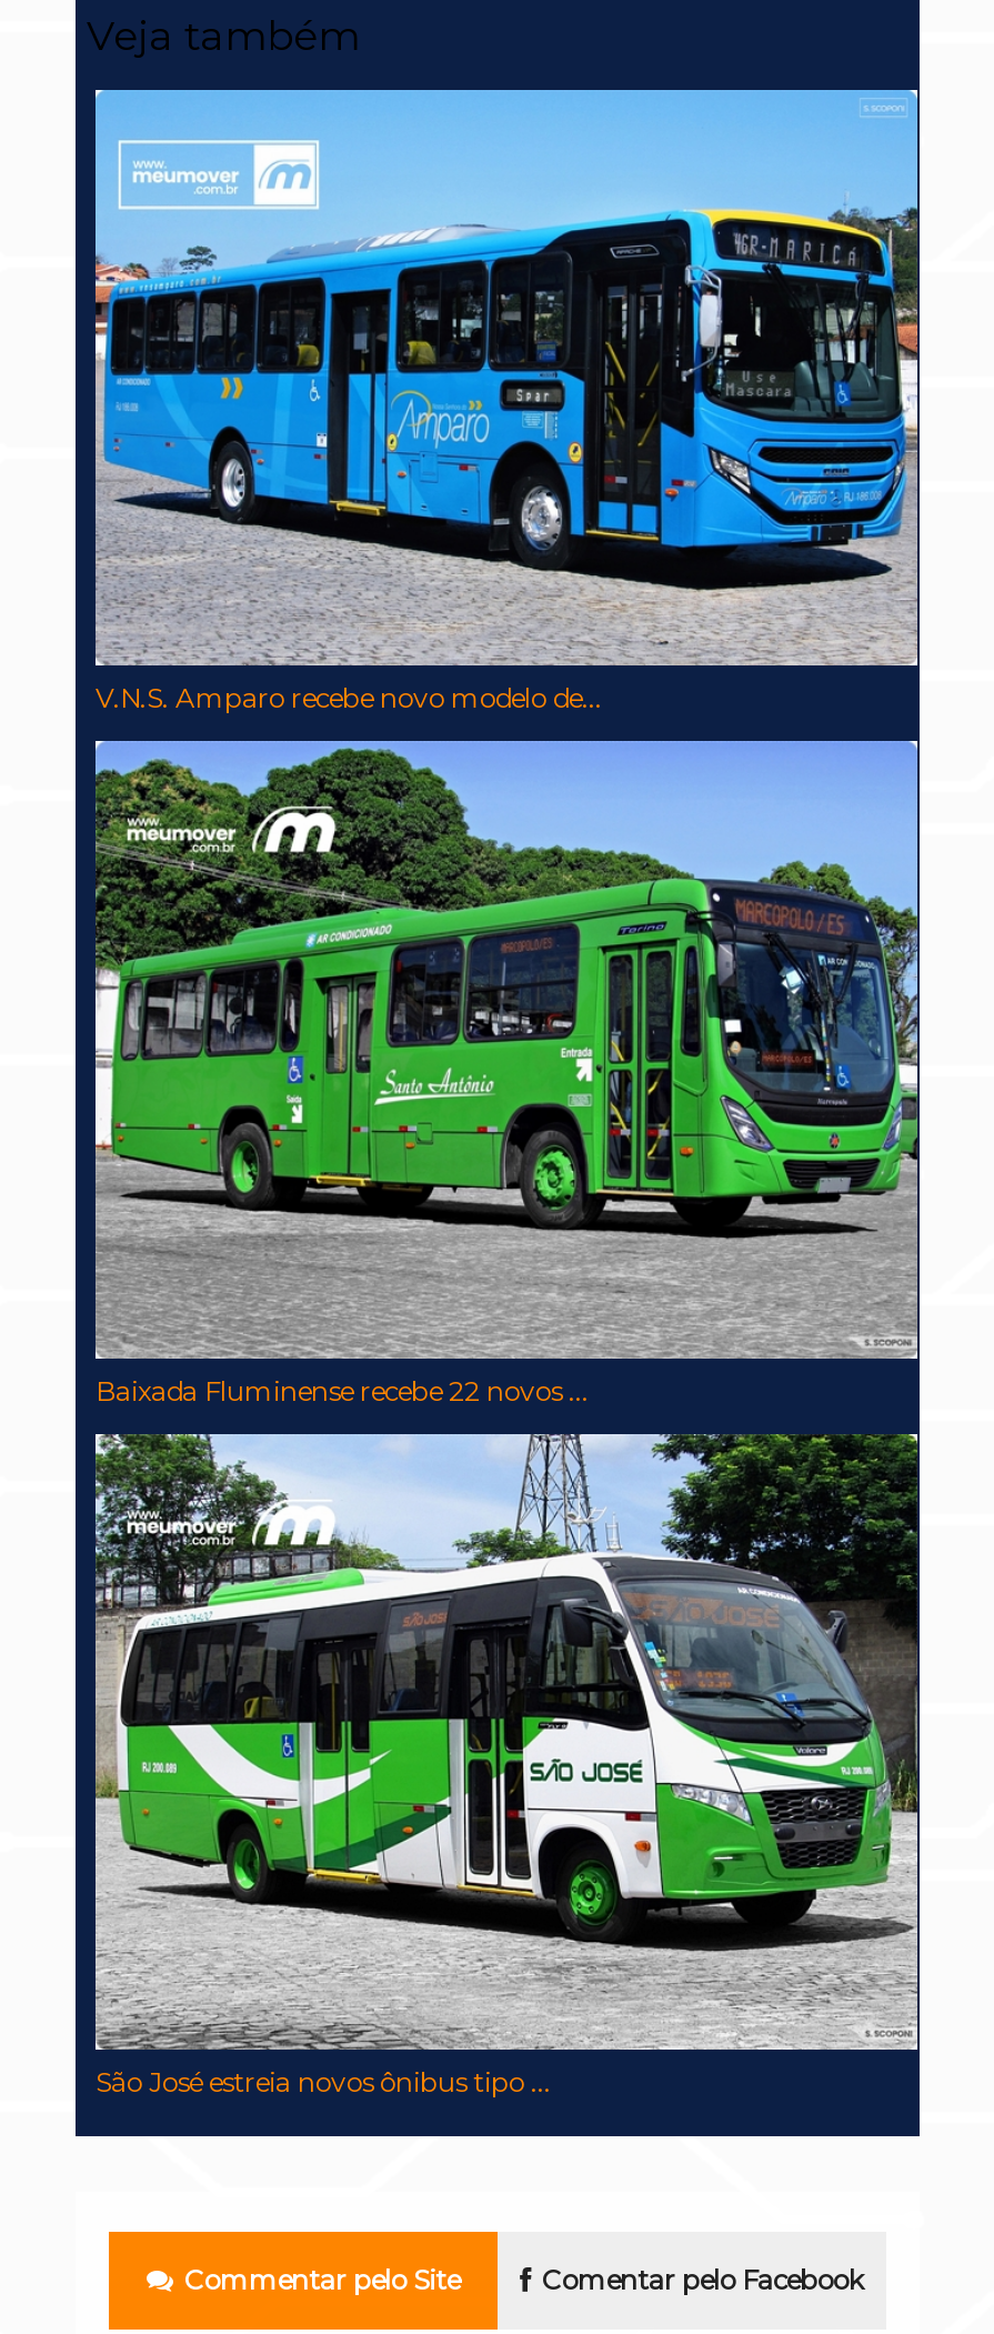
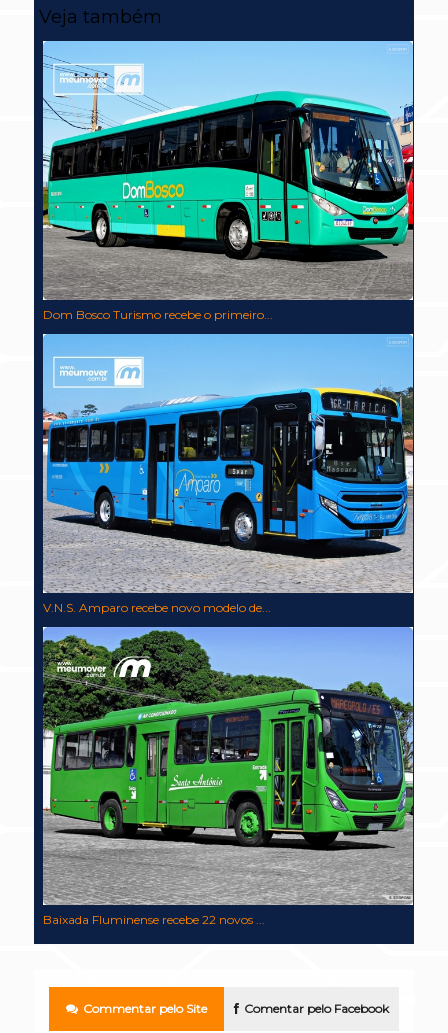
+ [image]
+ Dom Bosco Turismo recebe o primeiro...

moved down: [image] | V.N.S. Amparo recebe novo modelo de... | Baixada Fluminense recebe 22 novos ...

- [image]
- São José estreia novos ônibus tipo ...
